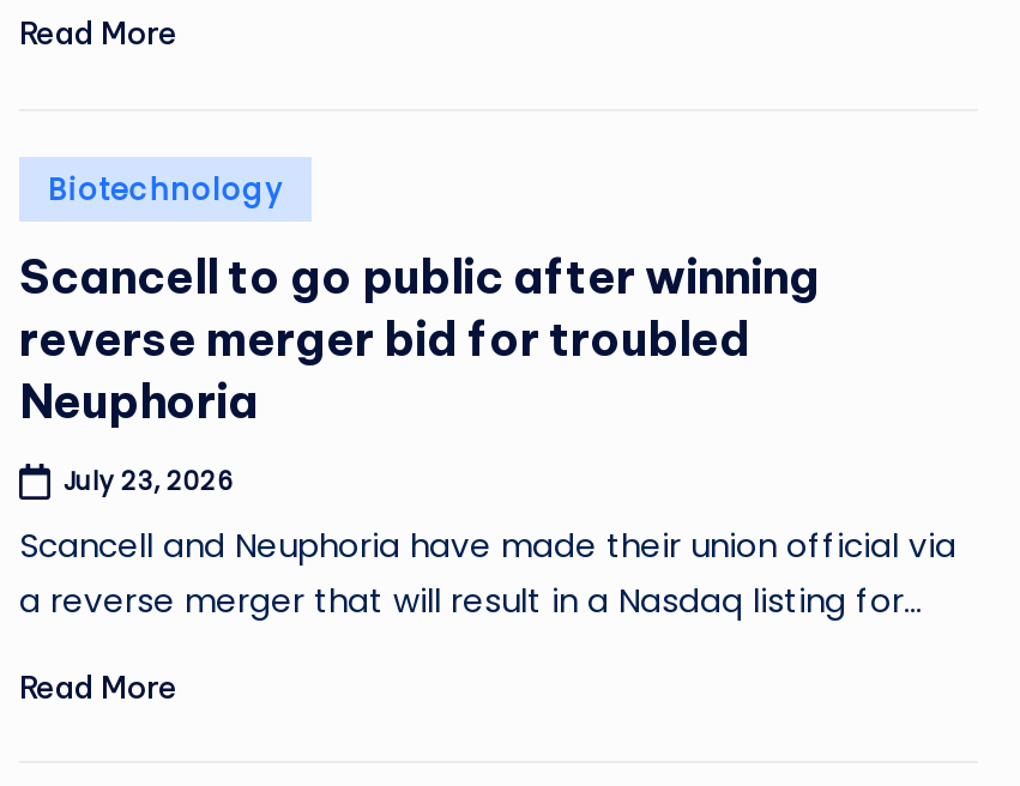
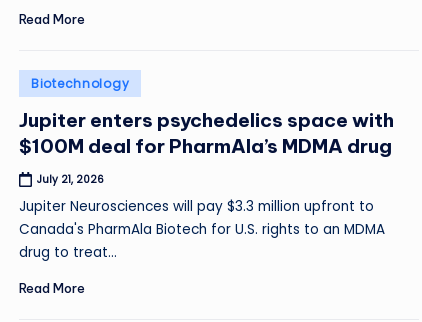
- Scancell to go public after winning
- reverse merger bid for troubled
- Neuphoria
+ Jupiter enters psychedelics space with
+ $100M deal for PharmAla’s MDMA drug

- July 23, 2026
+ July 21, 2026

- Scancell and Neuphoria have made their union official via
- a reverse merger that will result in a Nasdaq listing for…
+ Jupiter Neurosciences will pay $3.3 million upfront to
+ Canada's PharmAla Biotech for U.S. rights to an MDMA
+ drug to treat…
